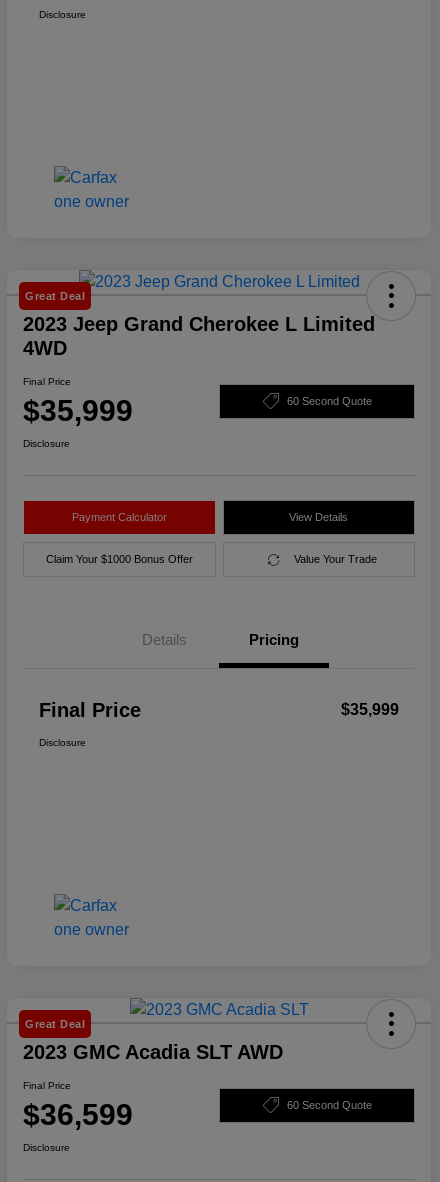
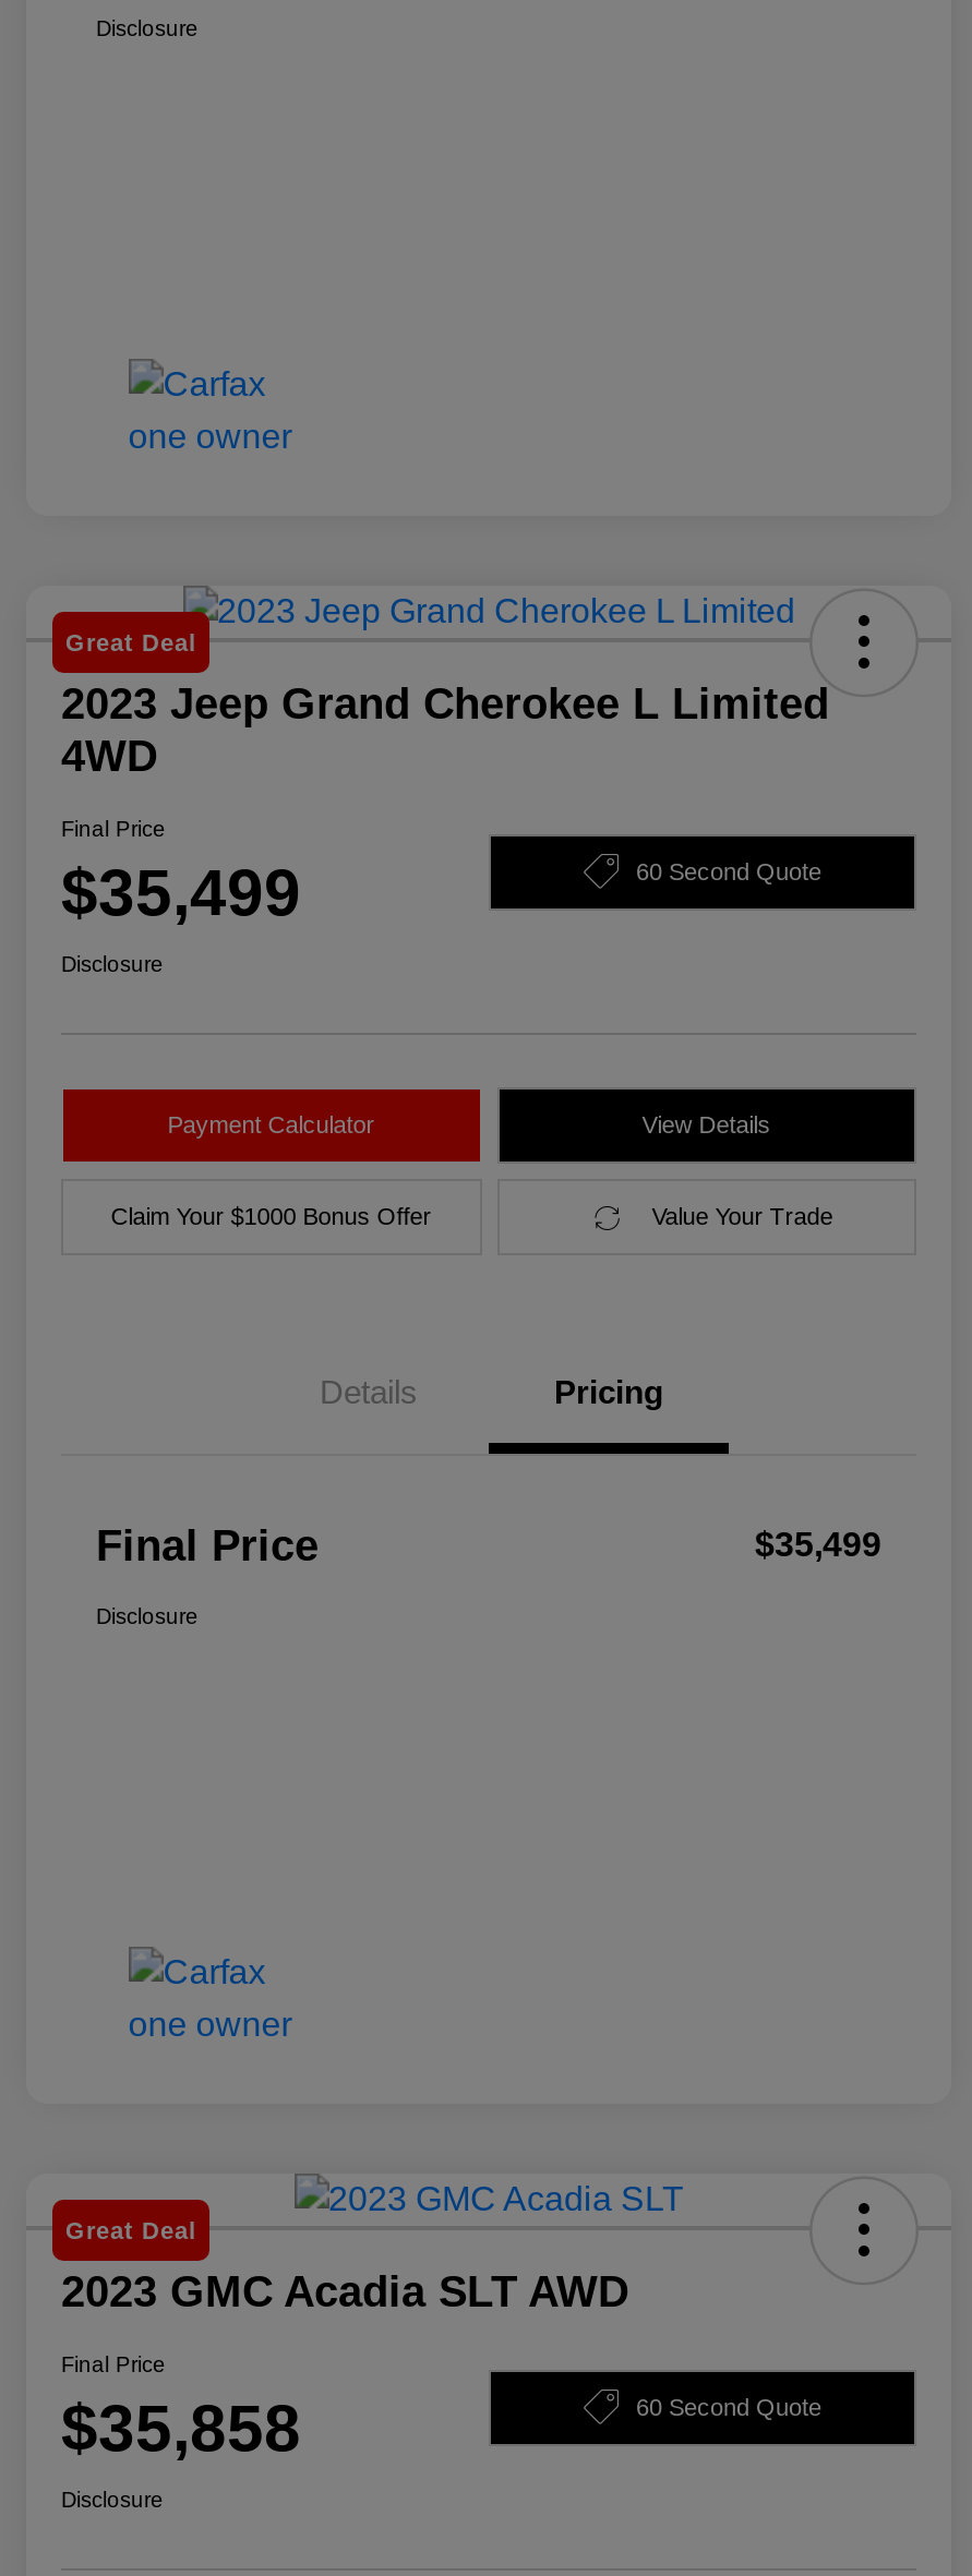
- $35,999
+ $35,499

- $35,999
+ $35,499

- $36,599
+ $35,858
